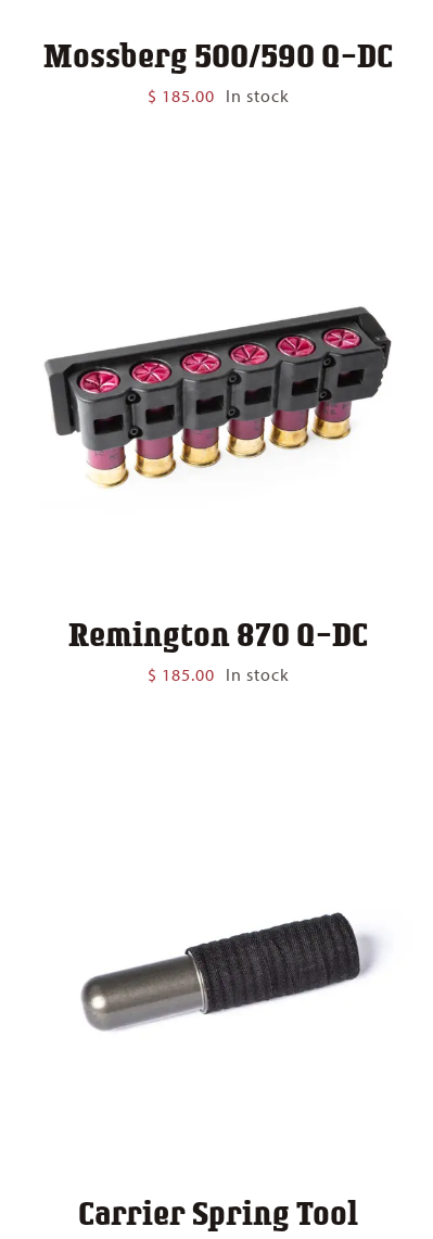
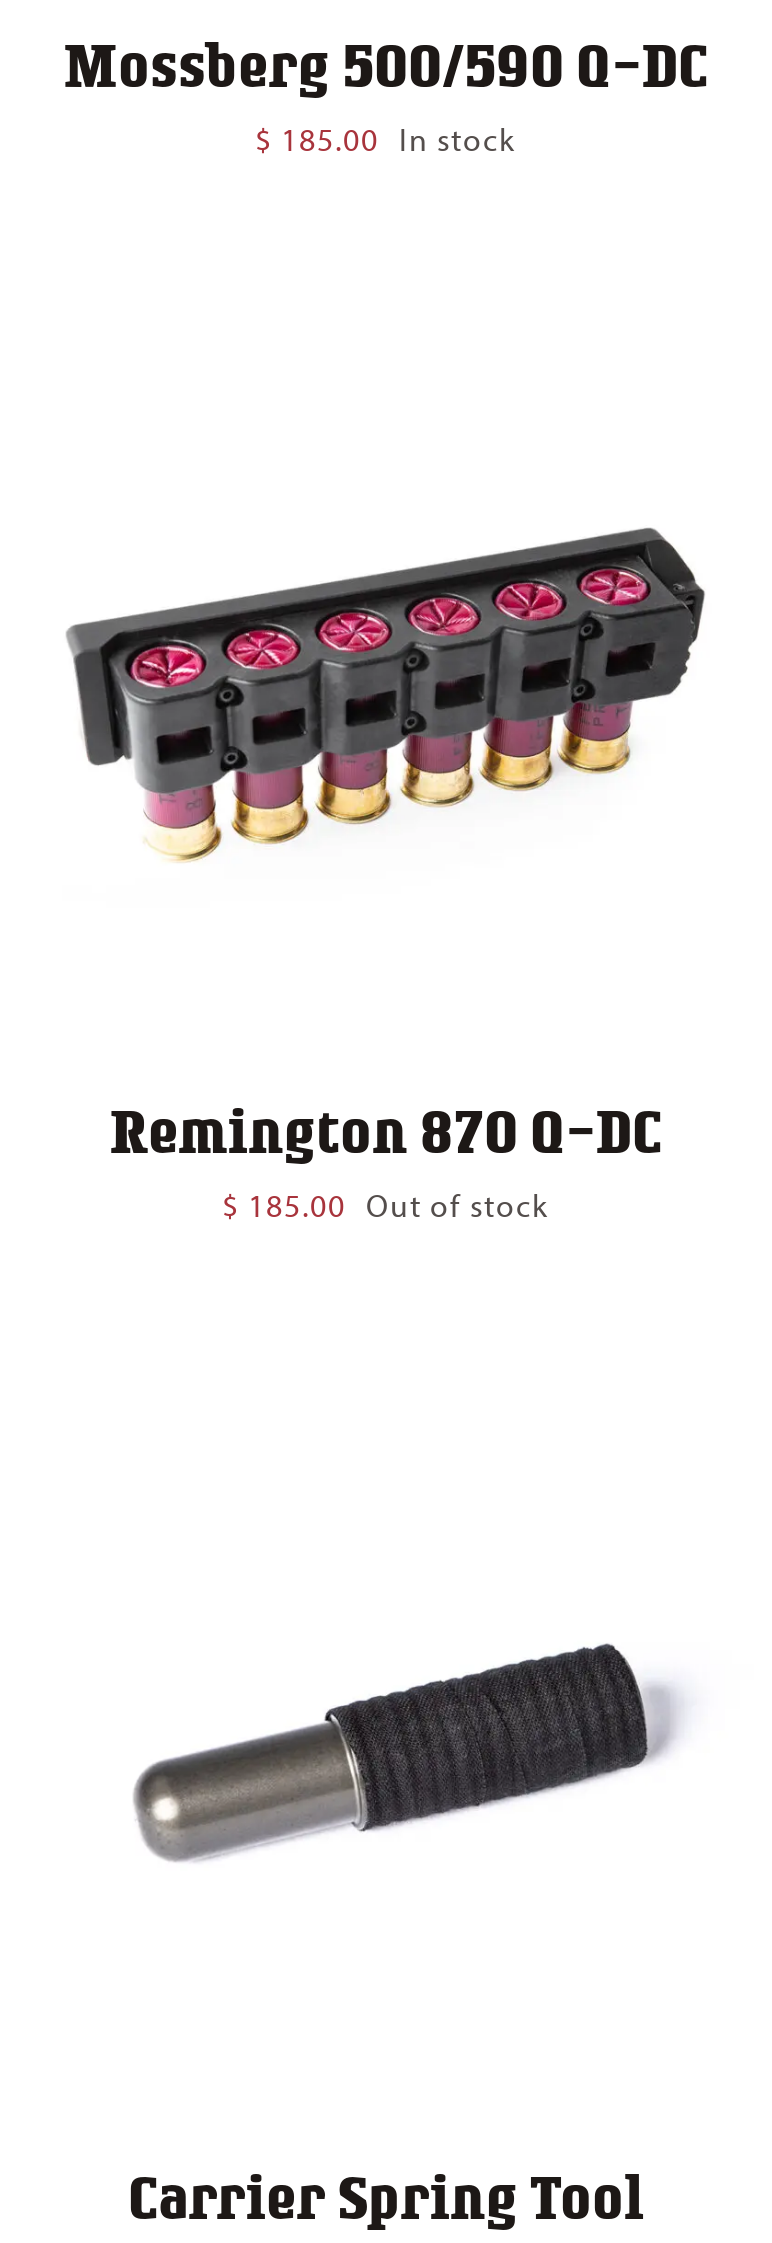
- $185.00 In stock
+ $185.00 Out of stock
